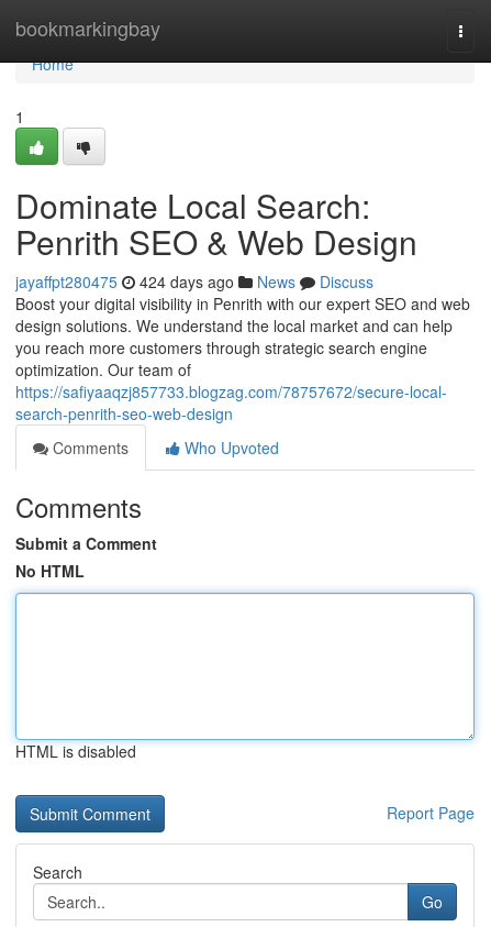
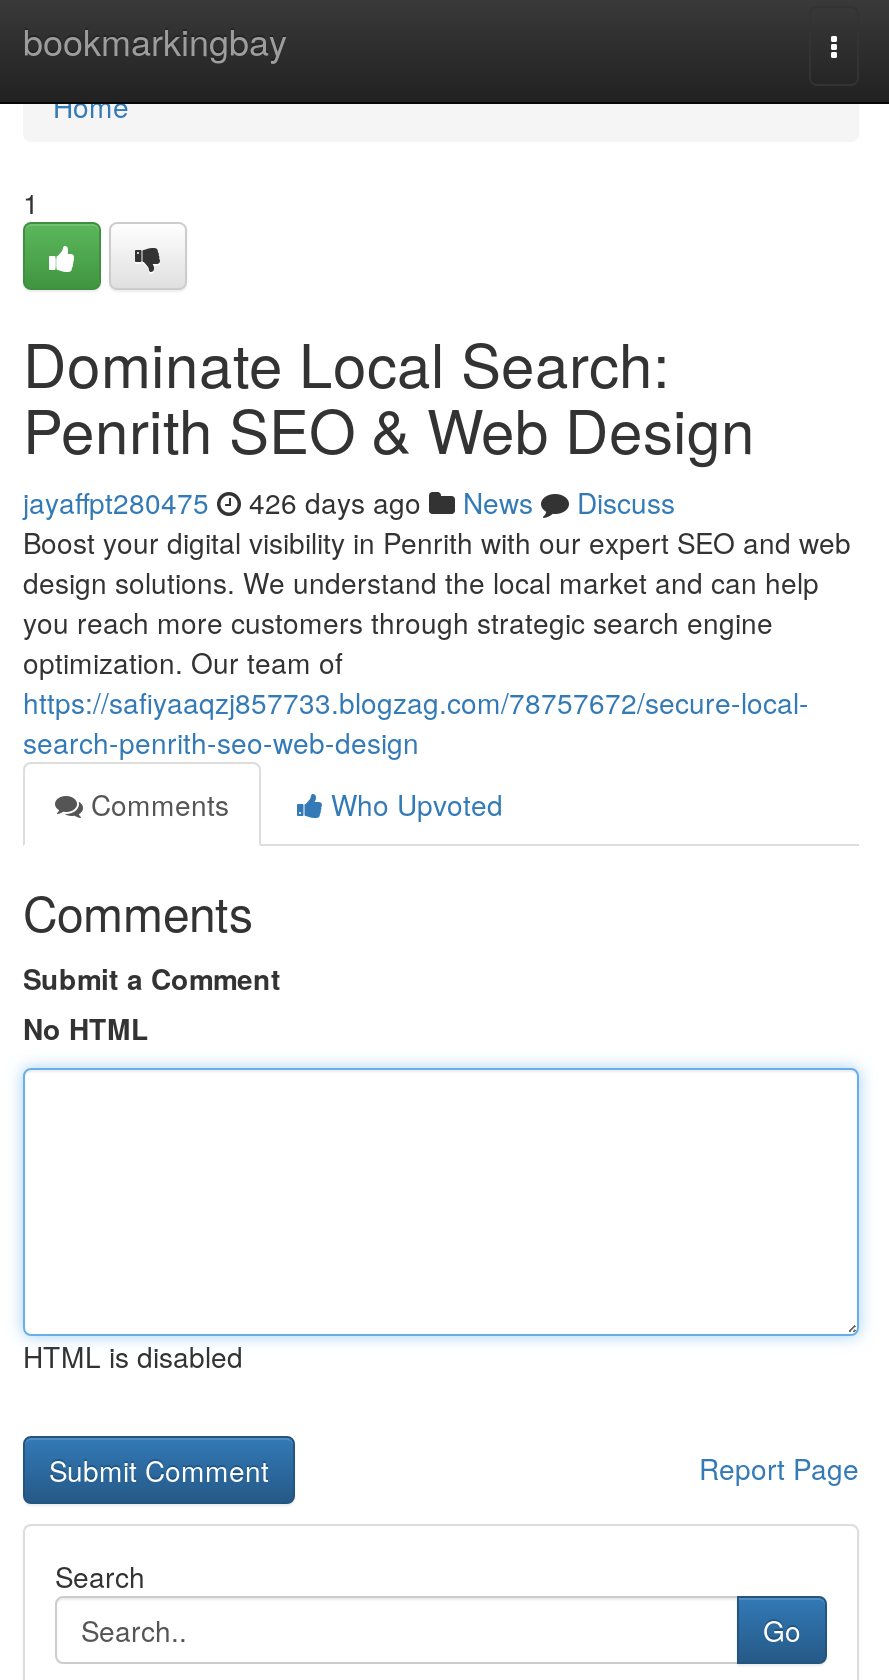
- jayaffpt280475 424 days ago News Discuss
+ jayaffpt280475 426 days ago News Discuss
